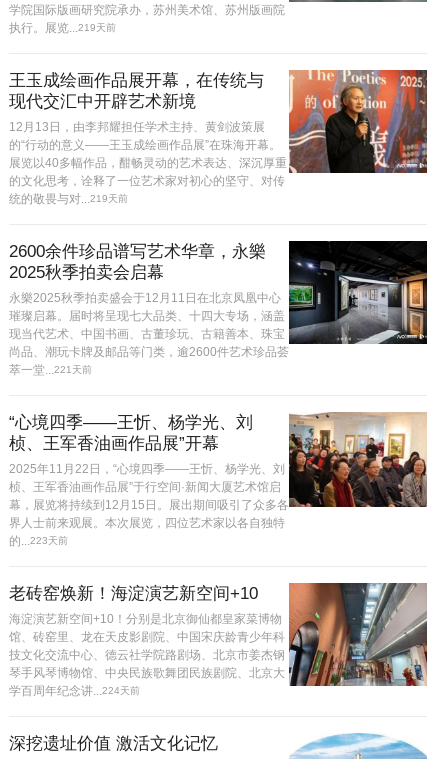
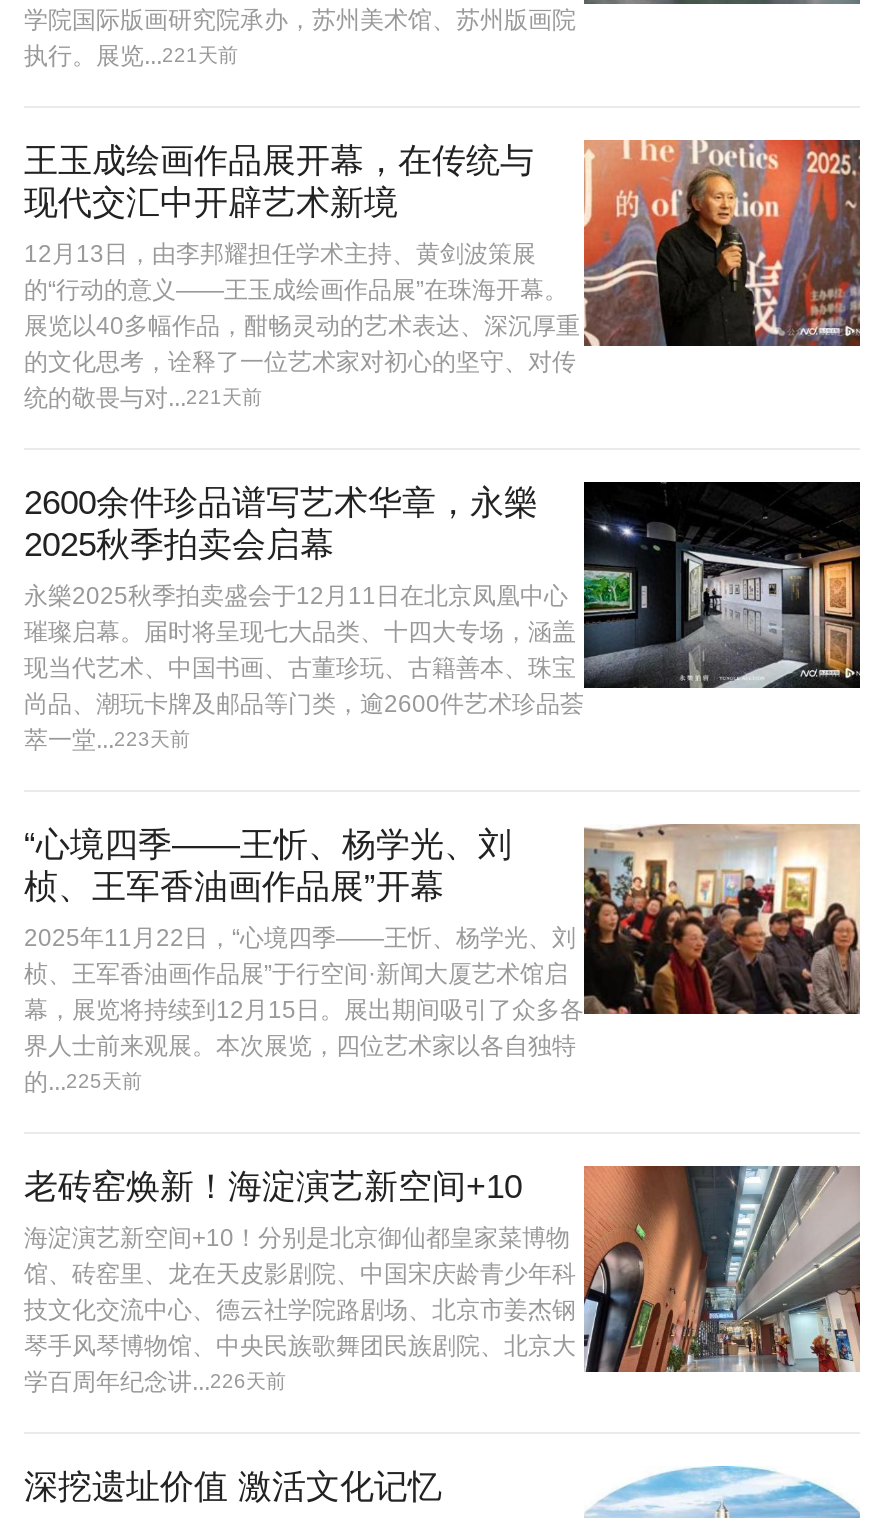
- 执行。展览...219天前
+ 执行。展览...221天前

- 统的敬畏与对...219天前
+ 统的敬畏与对...221天前

- 萃一堂...221天前
+ 萃一堂...223天前

- 的...223天前
+ 的...225天前

- 学百周年纪念讲...224天前
+ 学百周年纪念讲...226天前
